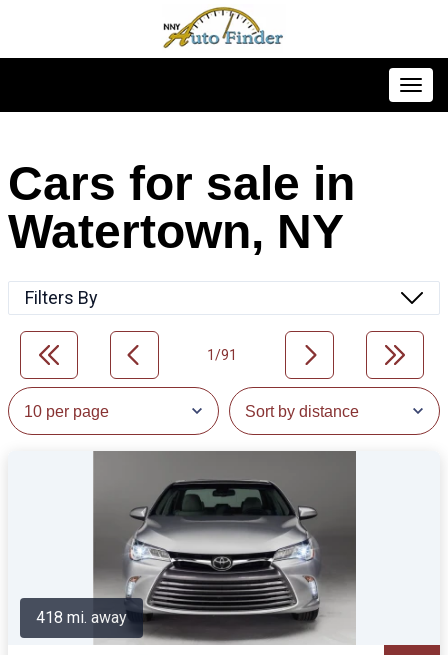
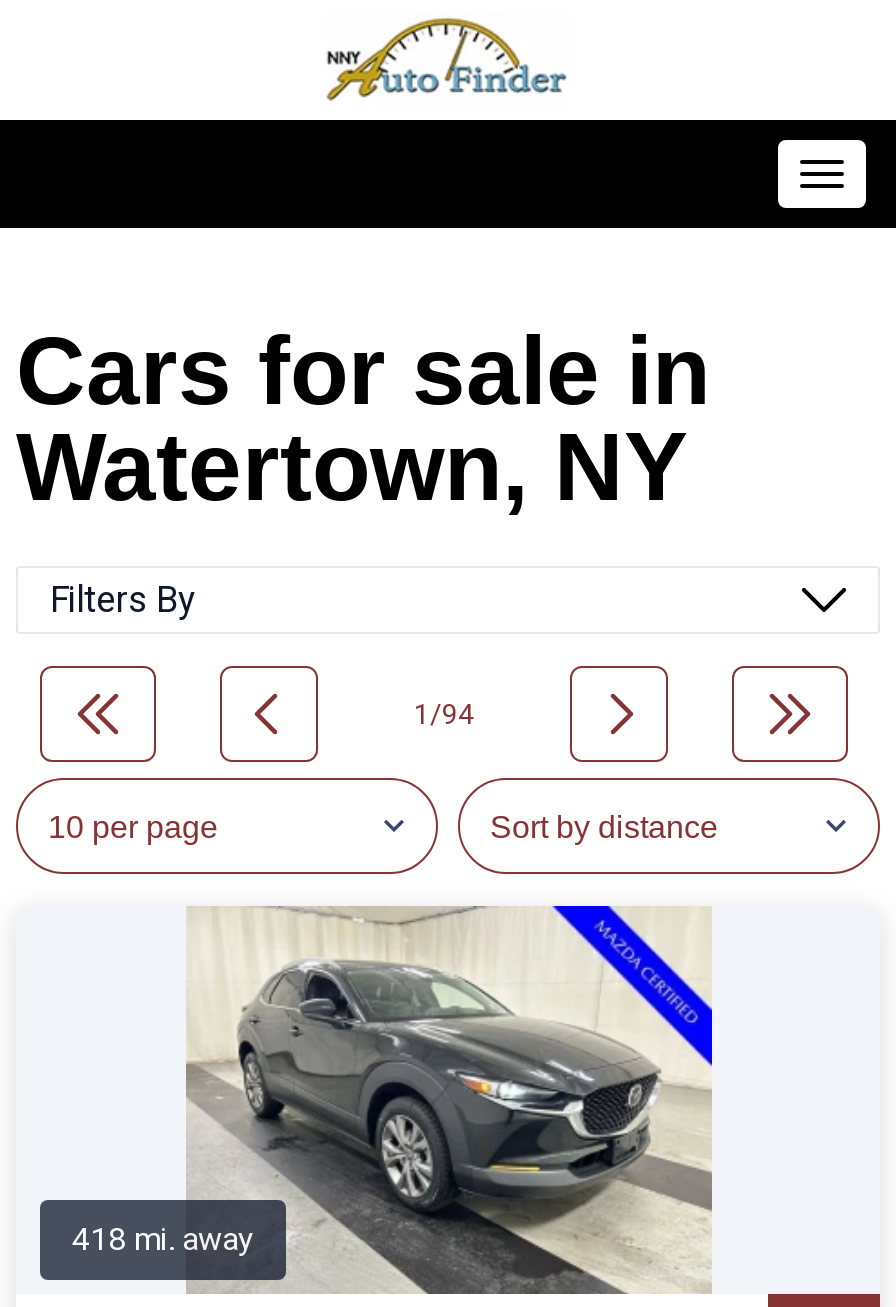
- 1/91
+ 1/94

- [image]
+ [image]
